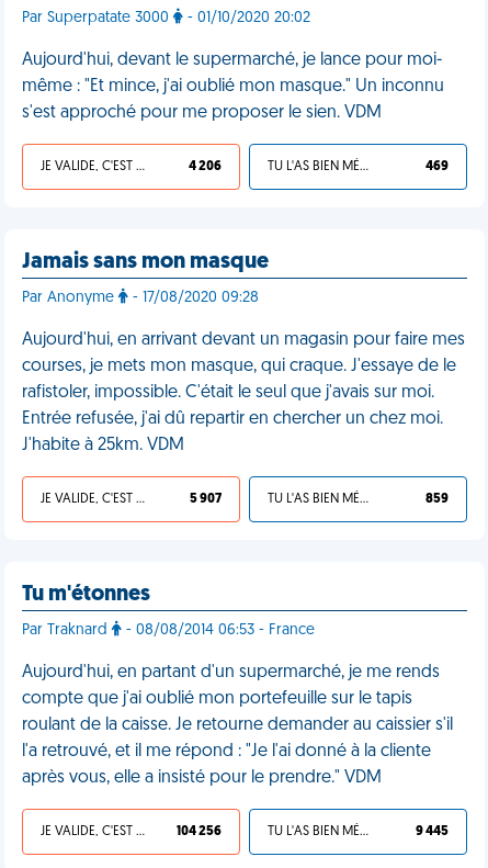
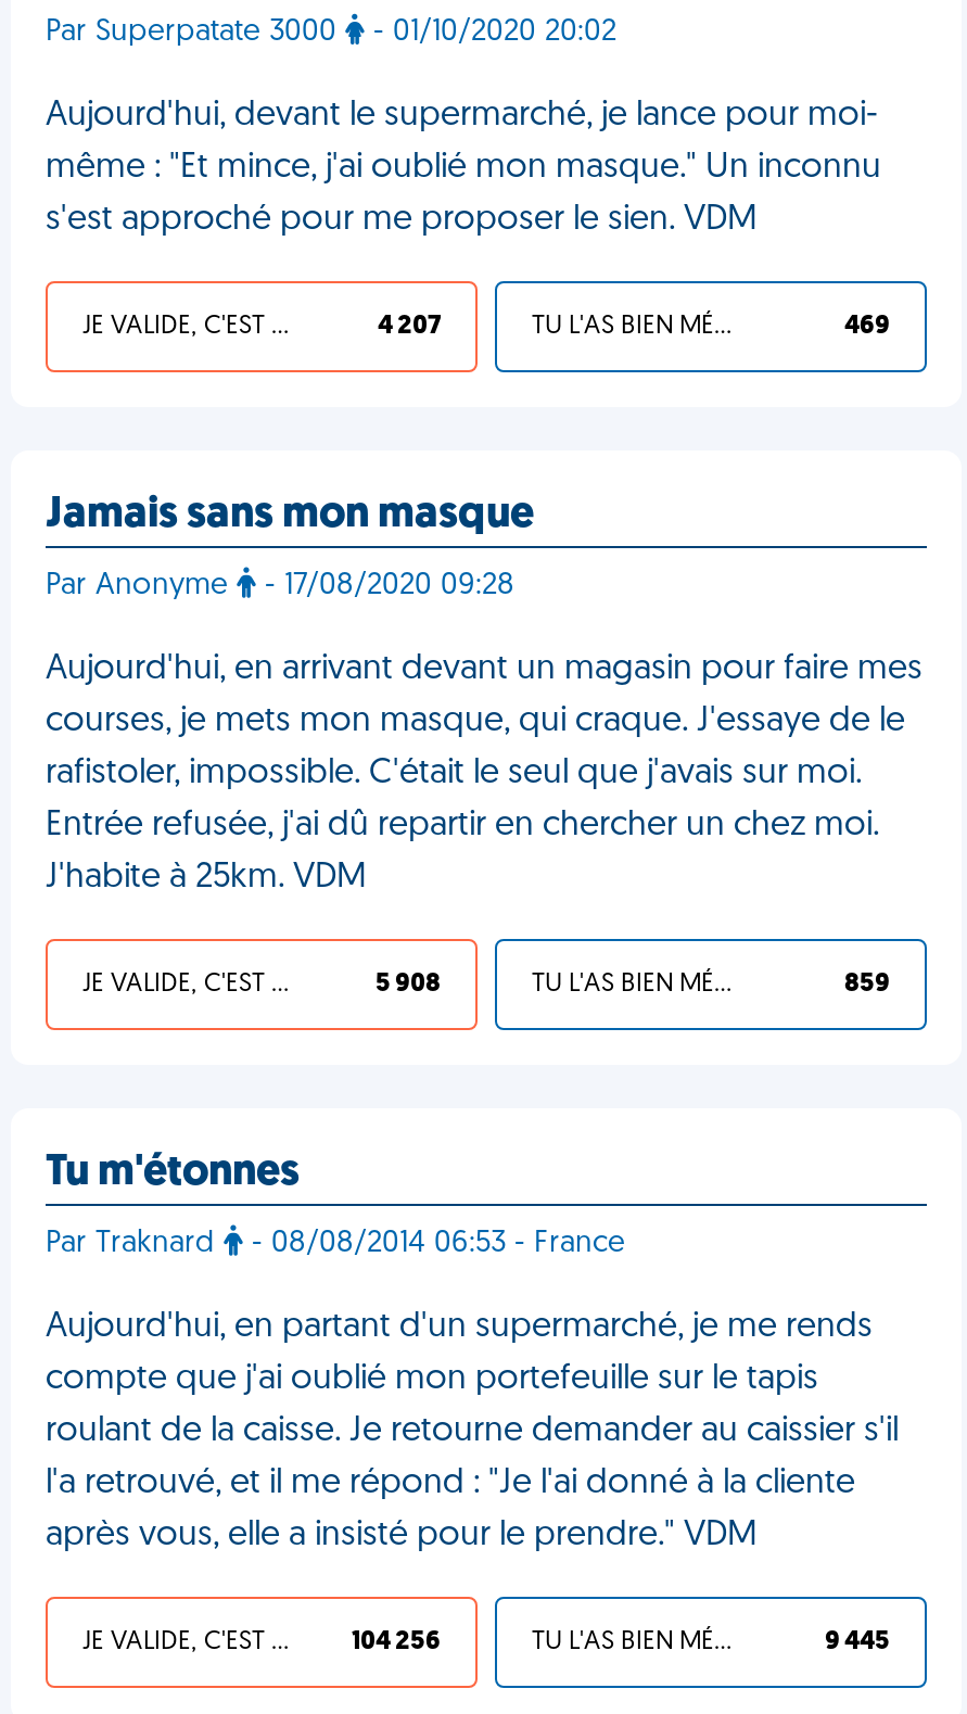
- 4 206
+ 4 207

- 5 907
+ 5 908
